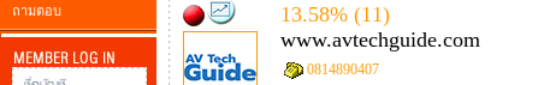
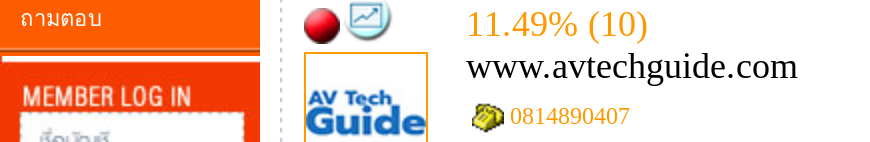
- 13.58% (11)
+ 11.49% (10)
